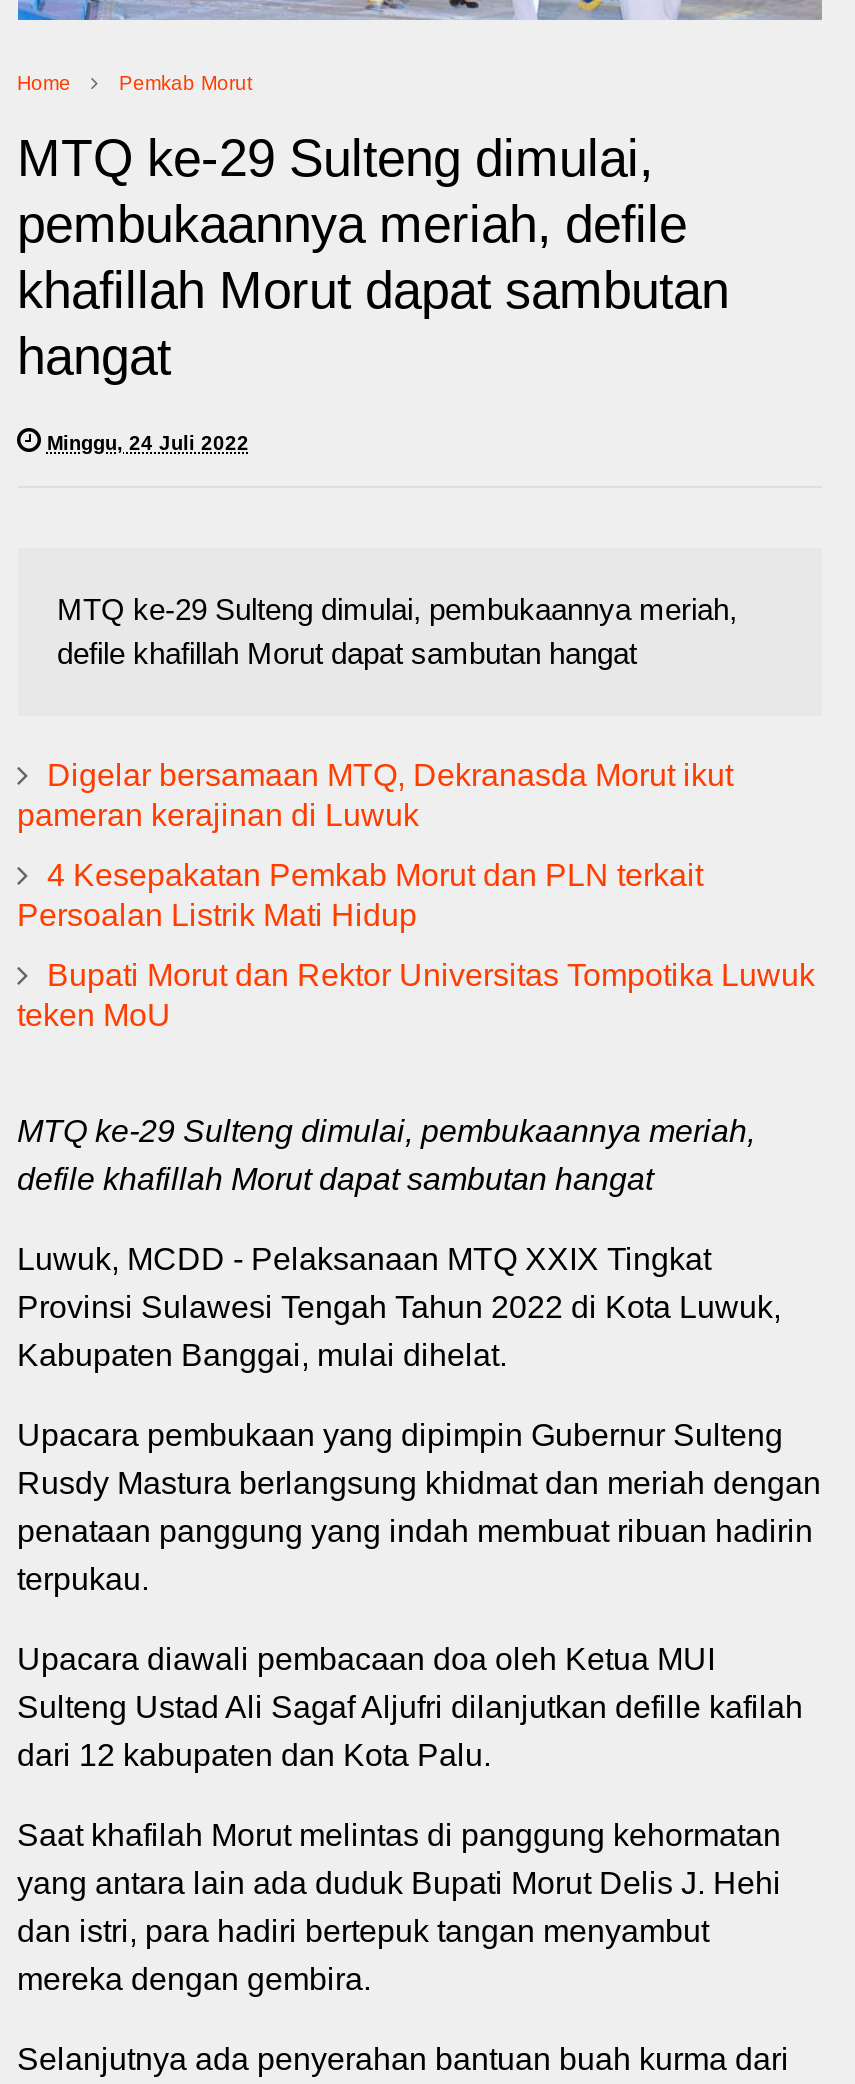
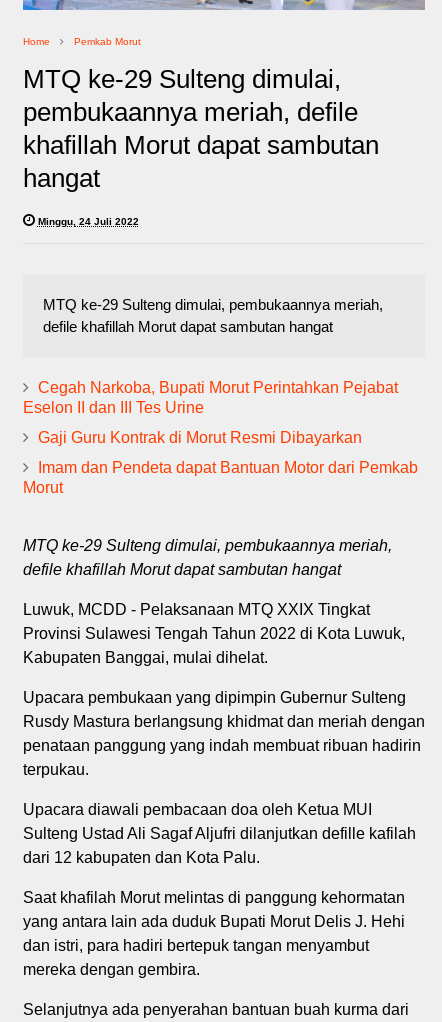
- Digelar bersamaan MTQ, Dekranasda Morut ikut
- pameran kerajinan di Luwuk
+ Cegah Narkoba, Bupati Morut Perintahkan Pejabat
+ Eselon II dan III Tes Urine

- 4 Kesepakatan Pemkab Morut dan PLN terkait
- Persoalan Listrik Mati Hidup
+ Gaji Guru Kontrak di Morut Resmi Dibayarkan

- Bupati Morut dan Rektor Universitas Tompotika Luwuk
- teken MoU
+ Imam dan Pendeta dapat Bantuan Motor dari Pemkab
+ Morut
